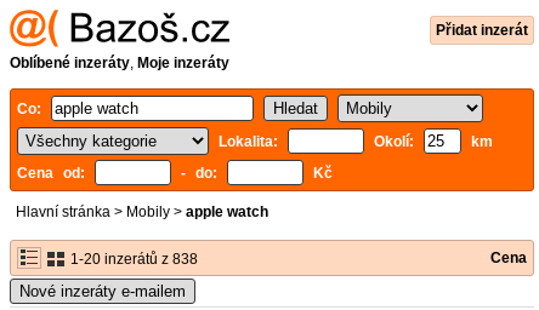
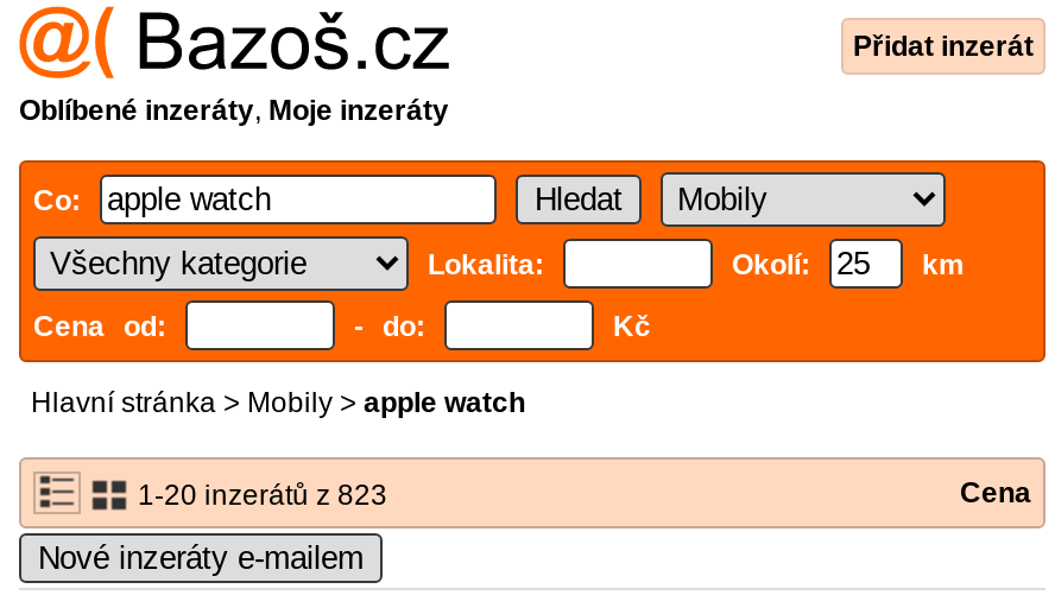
- 1-20 inzerátů z 838
+ 1-20 inzerátů z 823
